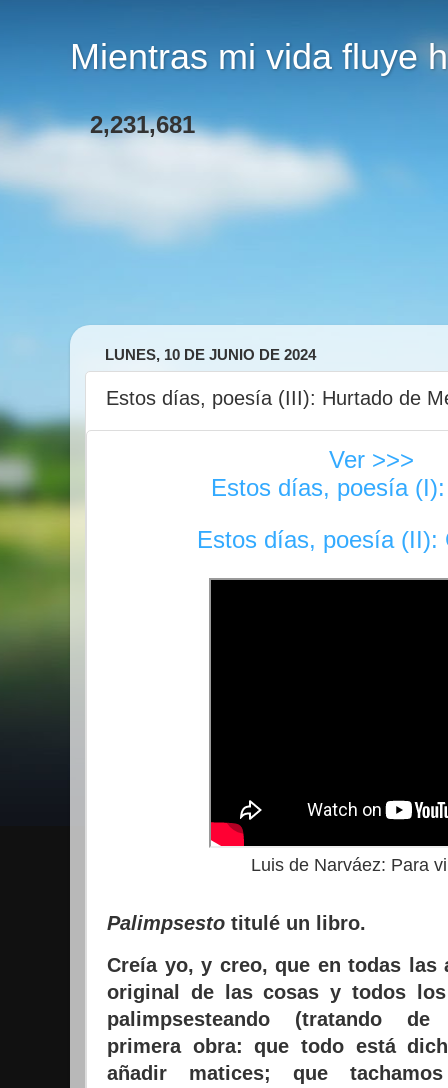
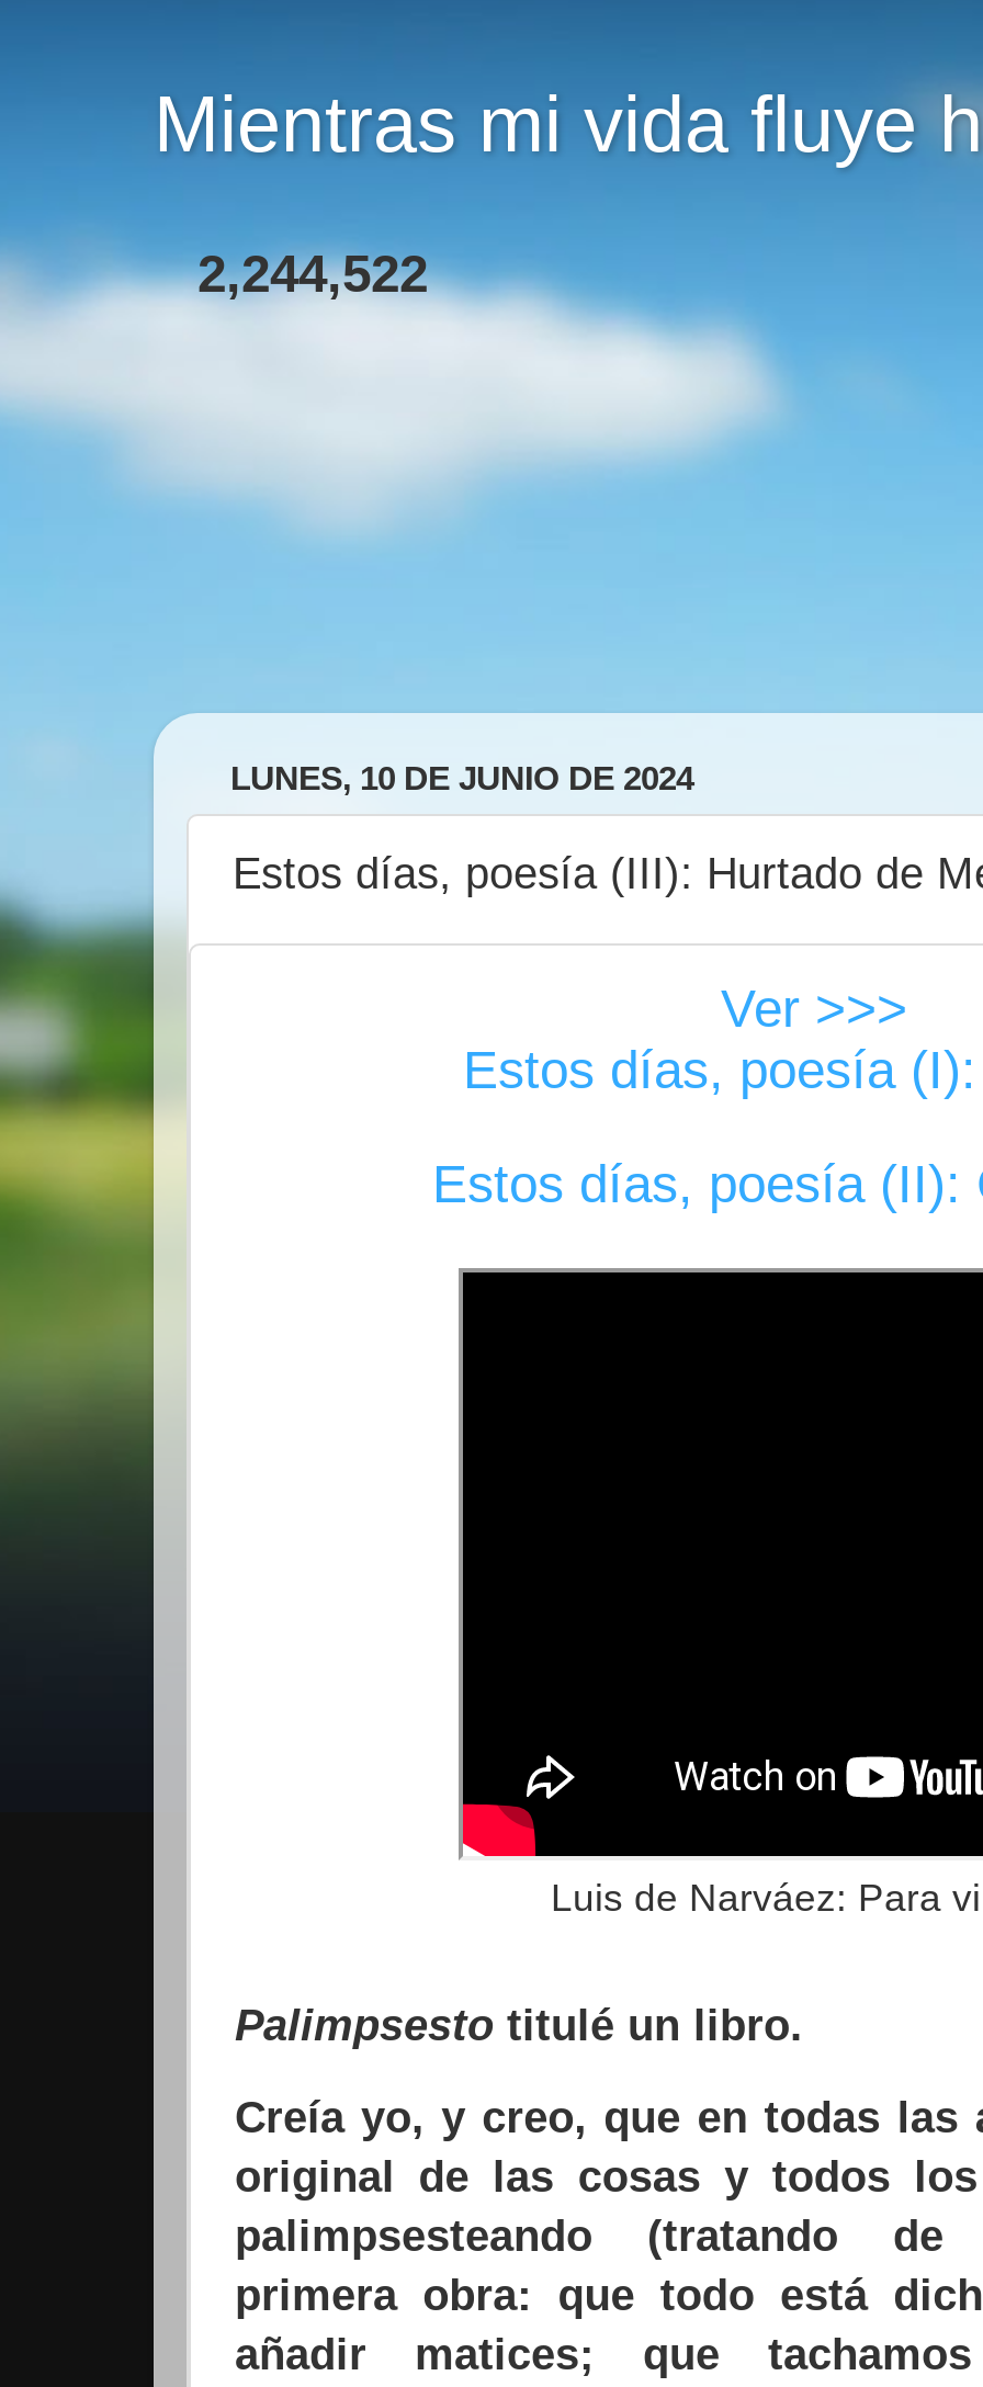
- 2,231,681
+ 2,244,522
